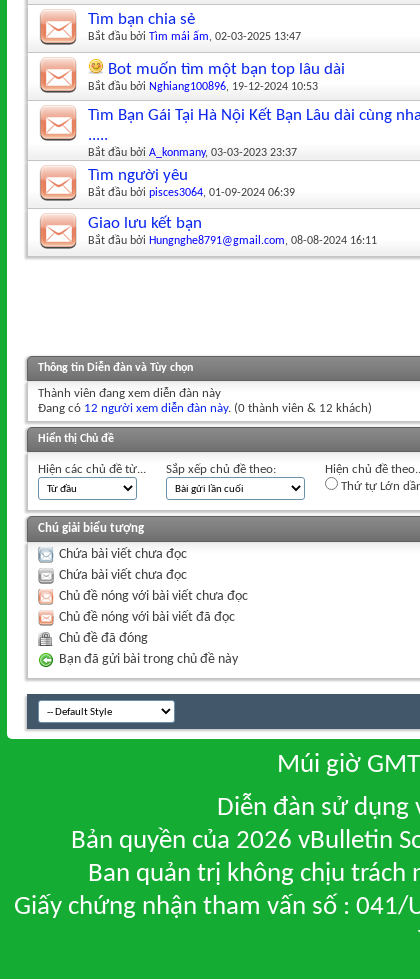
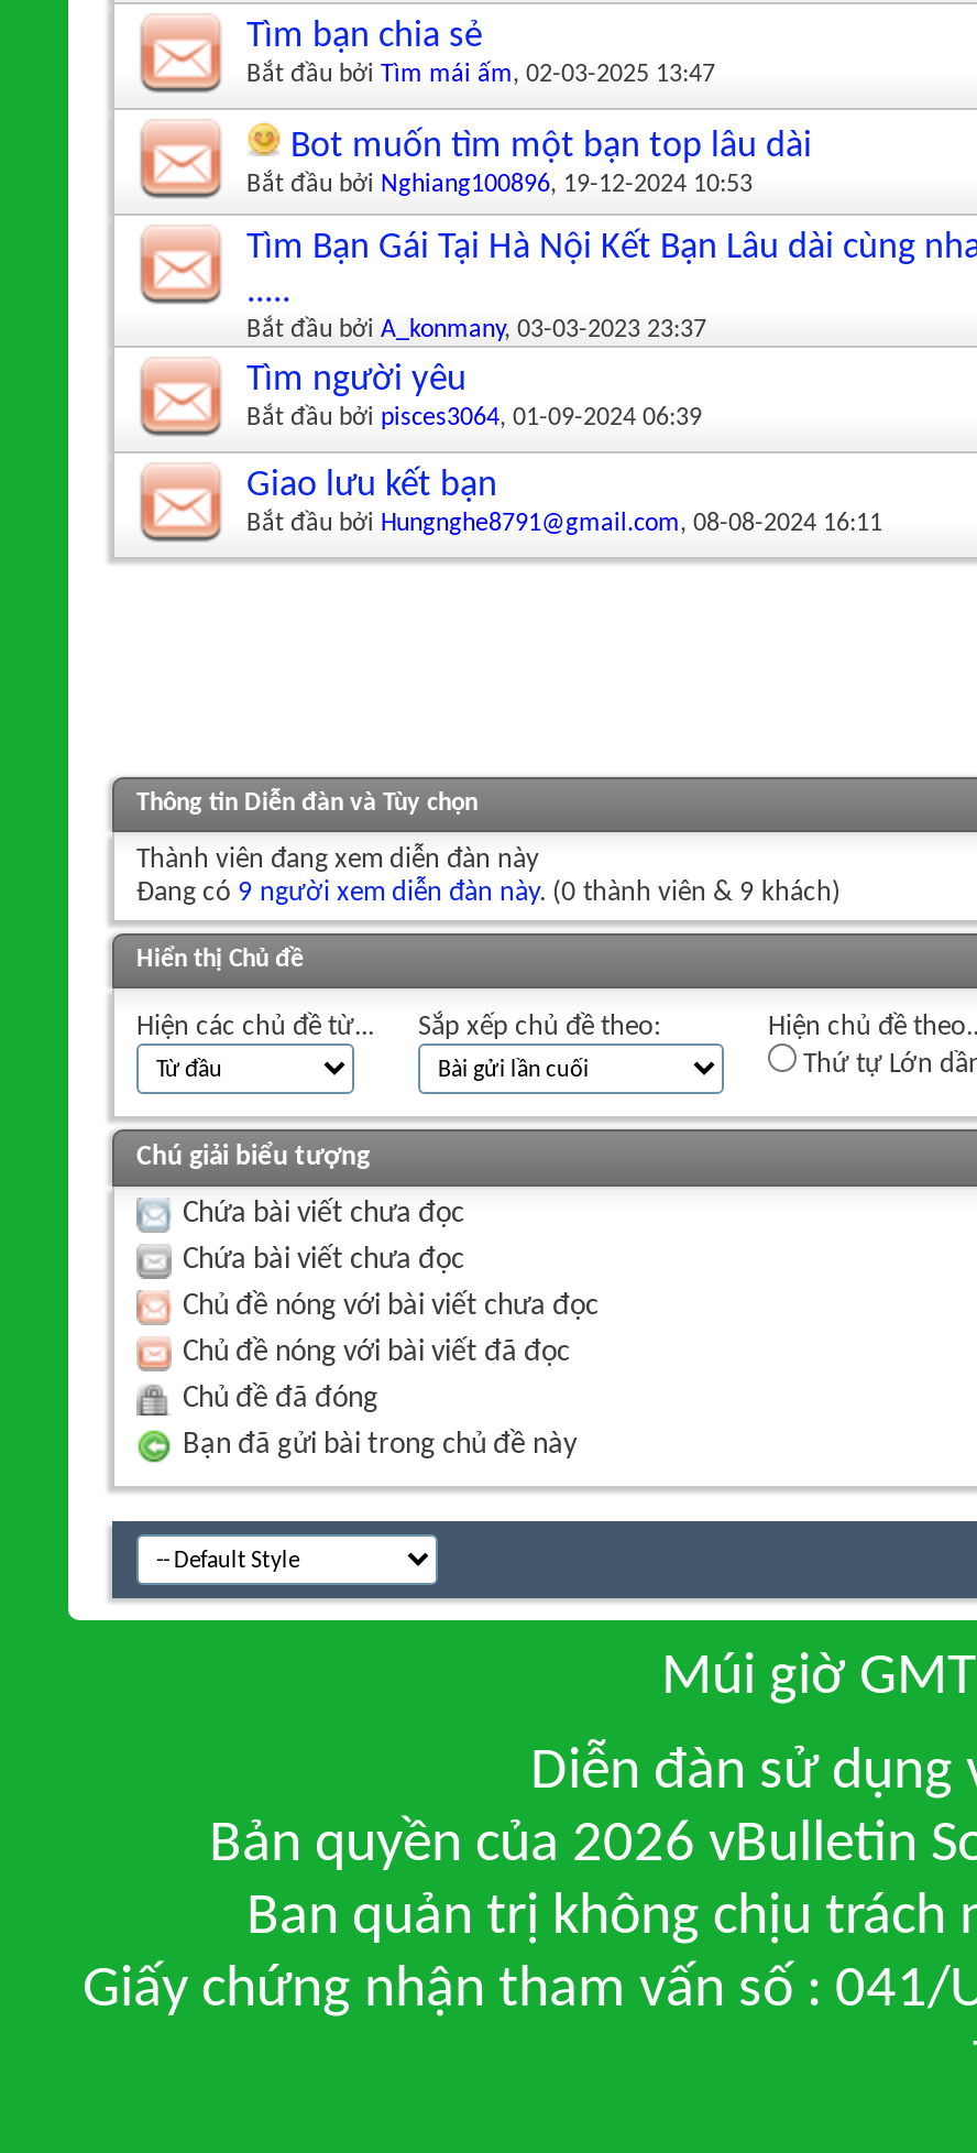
- Đang có 12 người xem diễn đàn này. (0 thành viên & 12 khách)
+ Đang có 9 người xem diễn đàn này. (0 thành viên & 9 khách)
